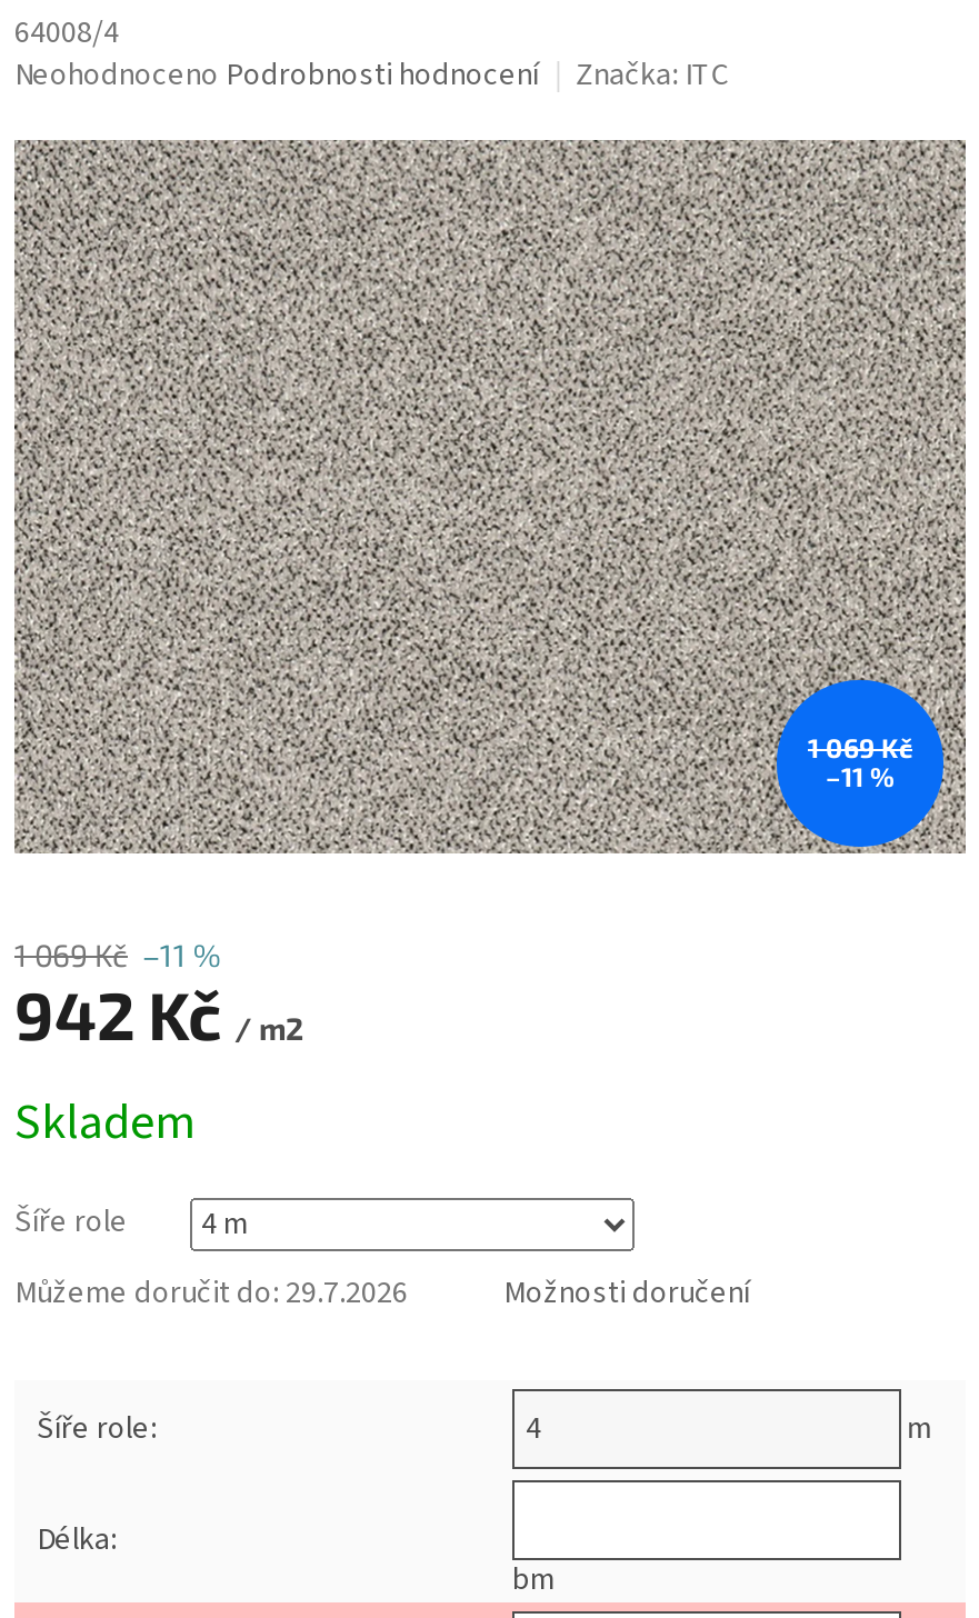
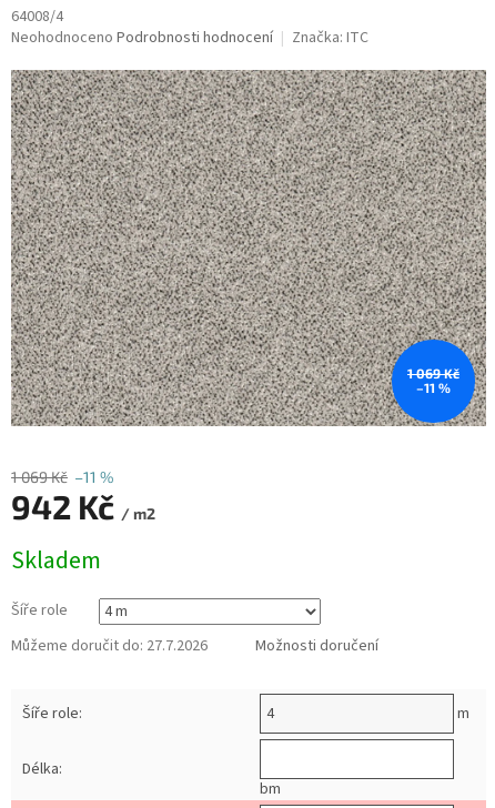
- Můžeme doručit do: 29.7.2026
+ Můžeme doručit do: 27.7.2026
